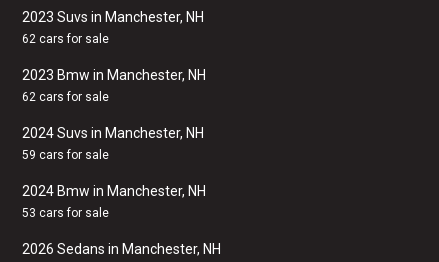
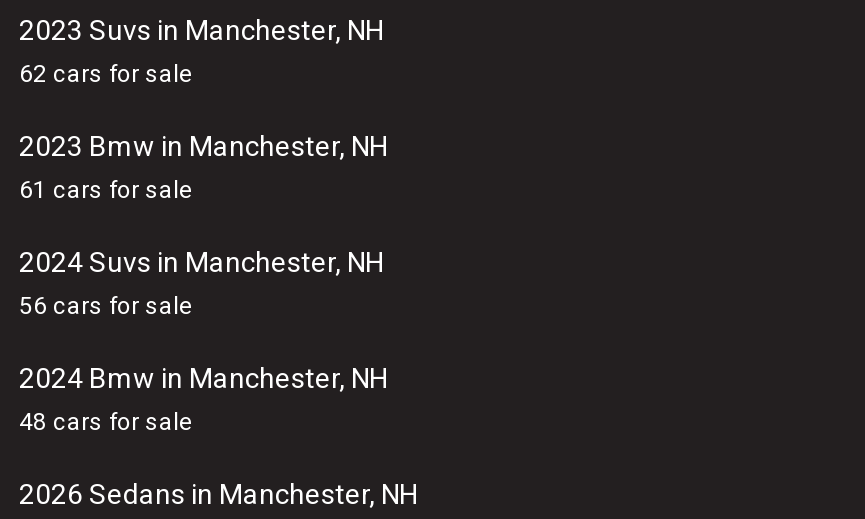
- 62 cars for sale
+ 61 cars for sale

- 59 cars for sale
+ 56 cars for sale

- 53 cars for sale
+ 48 cars for sale
